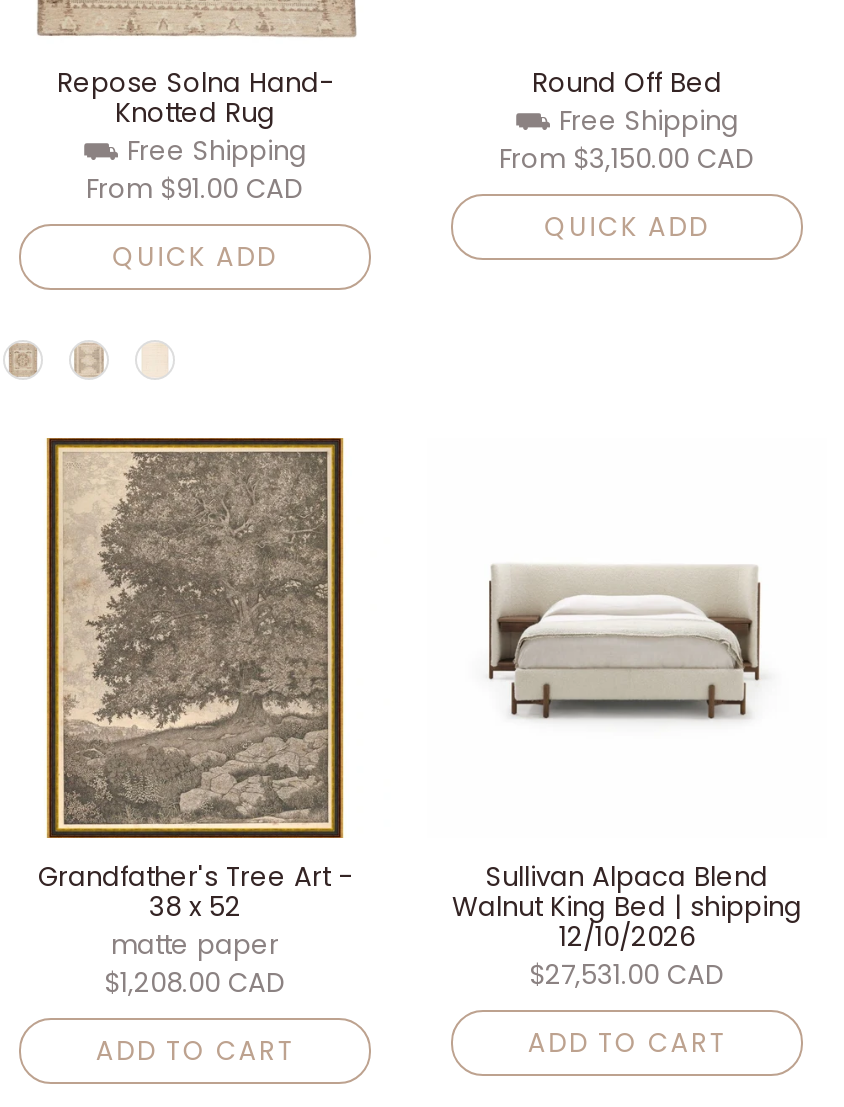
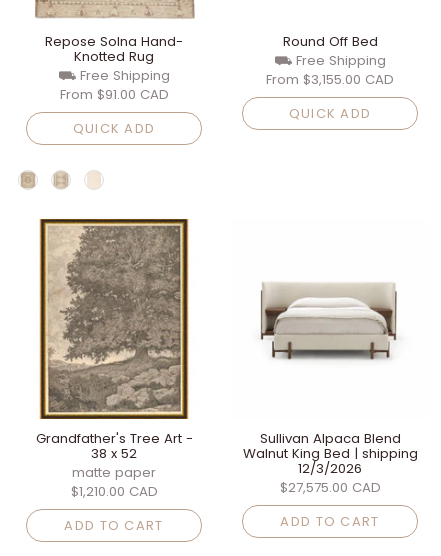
- From $3,150.00 CAD
+ From $3,155.00 CAD

- 12/10/2026
+ 12/3/2026

- $1,208.00 CAD
+ $1,210.00 CAD

- $27,531.00 CAD
+ $27,575.00 CAD
